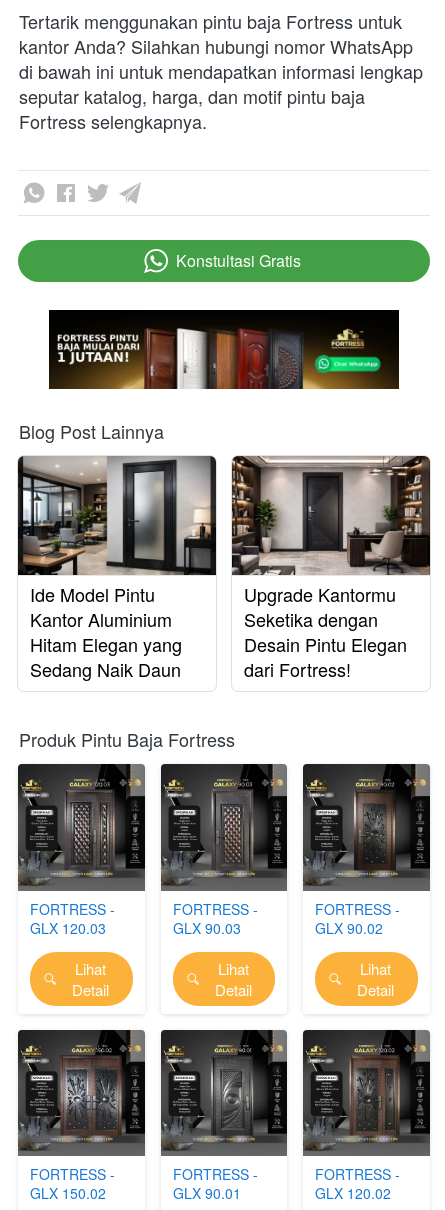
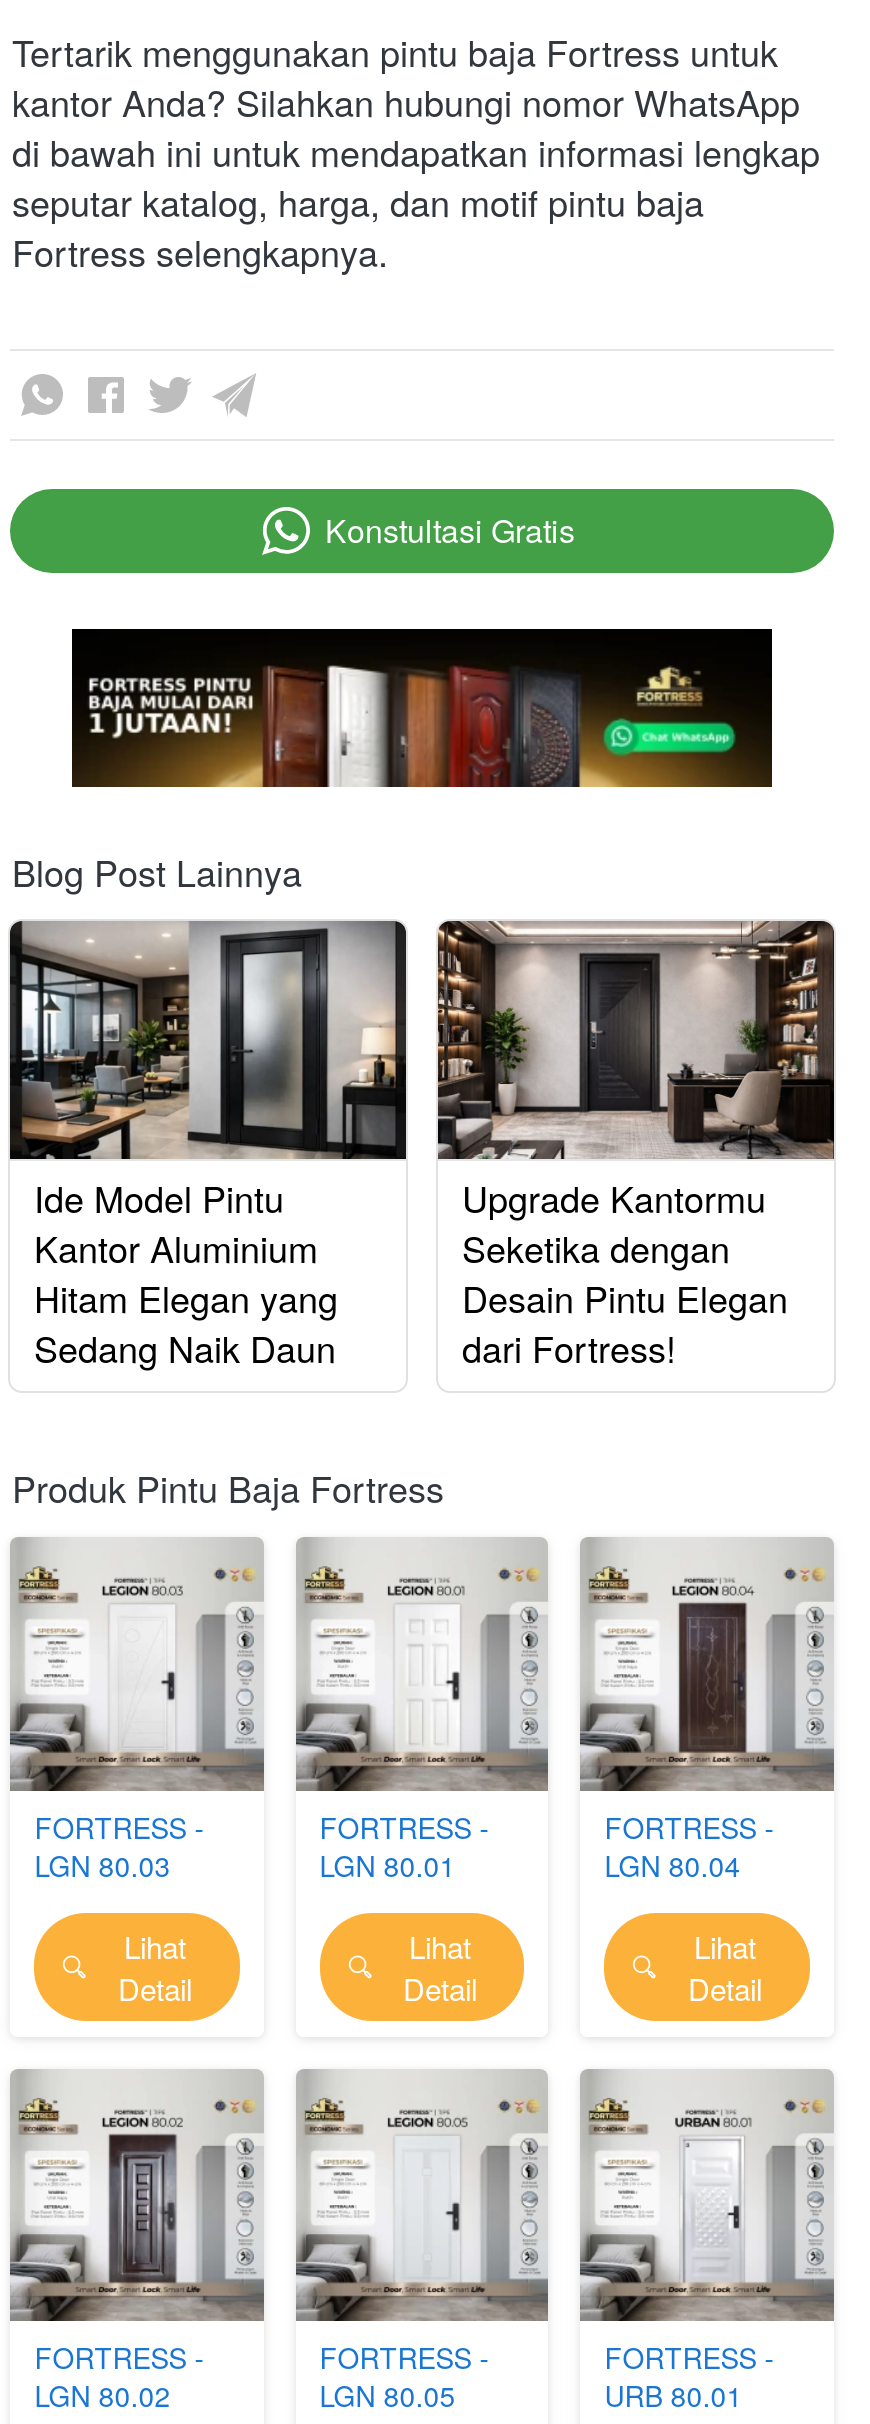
- [image]
- GLX 120.03
+ [image]
+ LGN 80.03

- [image]
- GLX 90.03
+ [image]
+ LGN 80.01

- [image]
- GLX 90.02
+ [image]
+ LGN 80.04

- [image]
- GLX 150.02
+ [image]
+ LGN 80.02

- [image]
- GLX 90.01
+ [image]
+ LGN 80.05

- [image]
- GLX 120.02
+ [image]
+ URB 80.01
